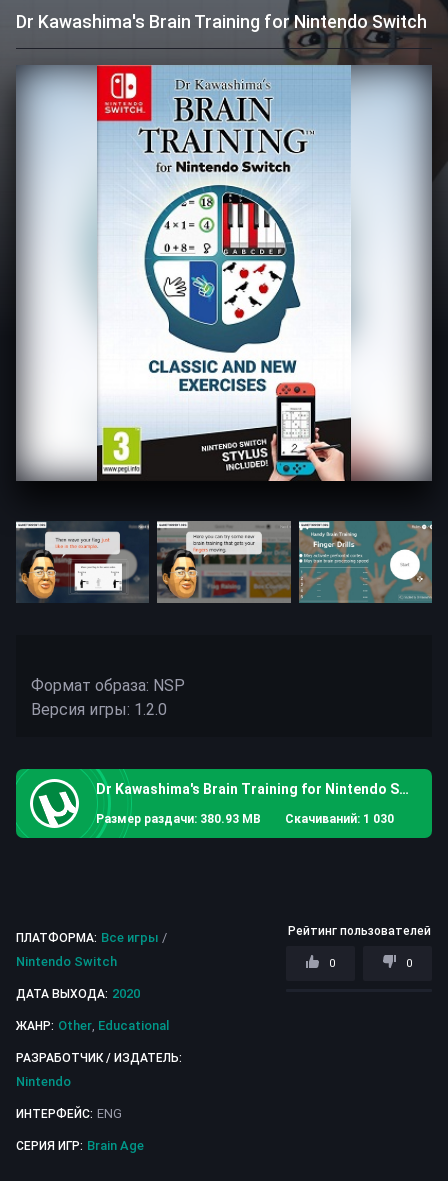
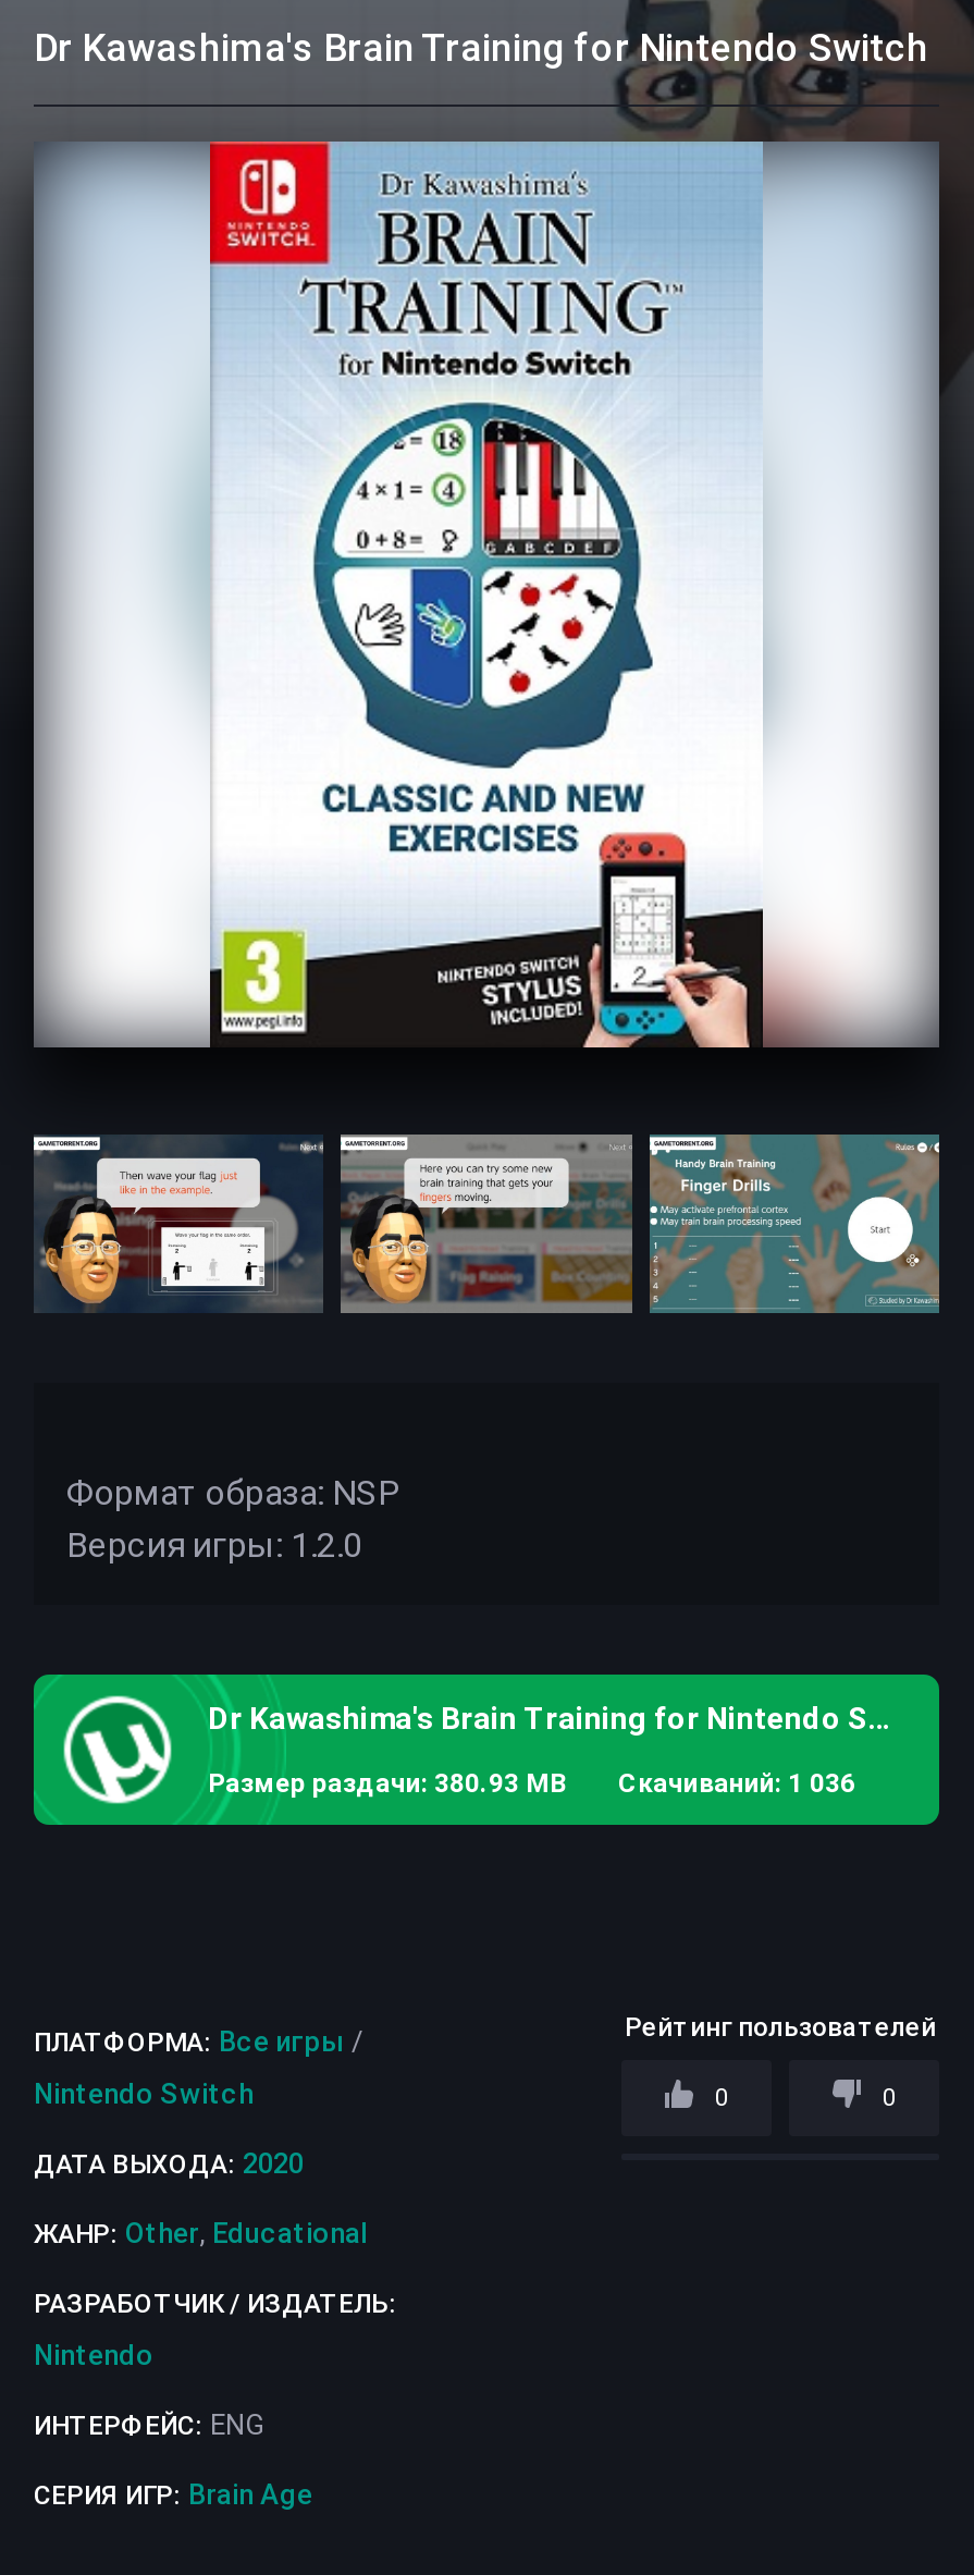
- Скачиваний: 1 030
+ Скачиваний: 1 036
